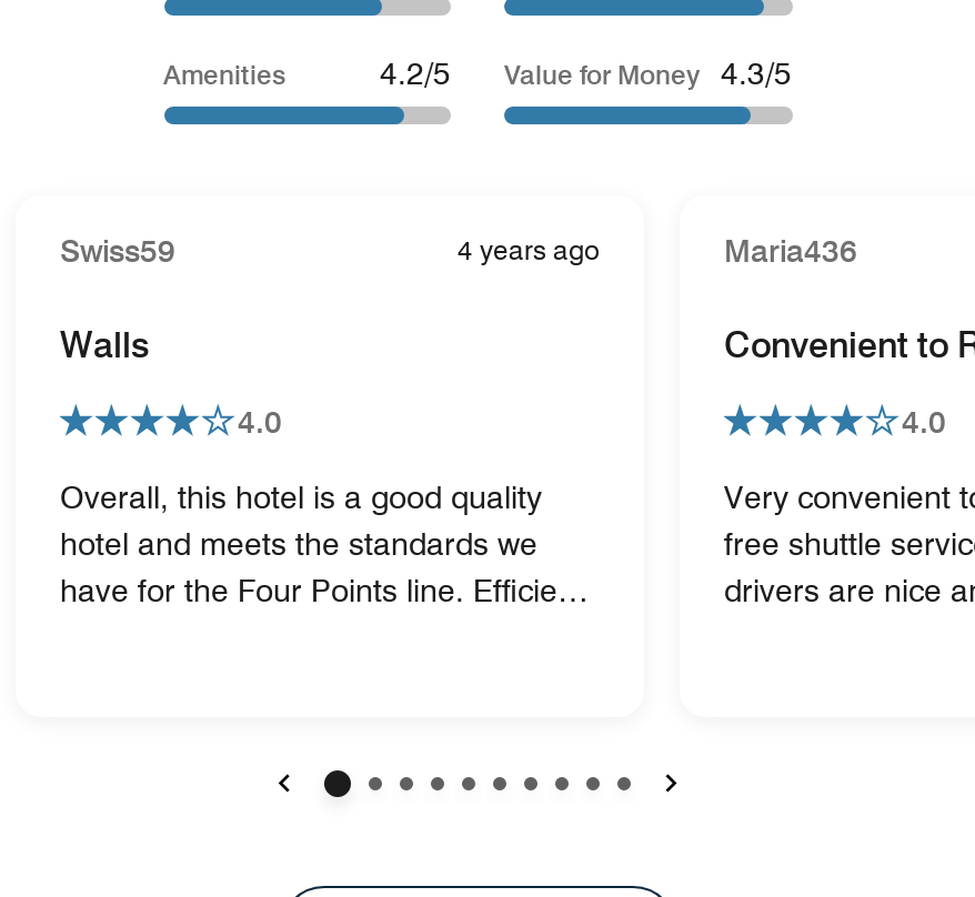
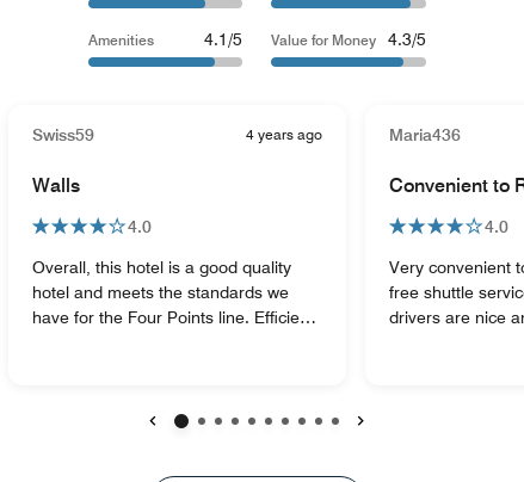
- 4.2/5 Value for Money 4.3/5
+ 4.1/5 Value for Money 4.3/5
